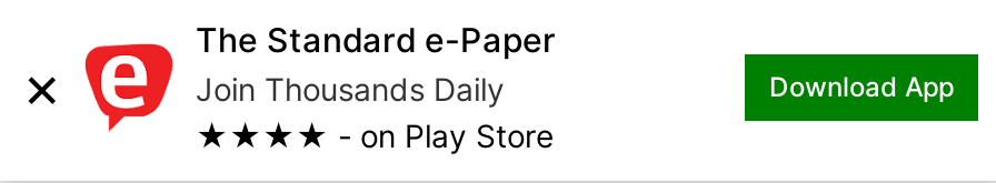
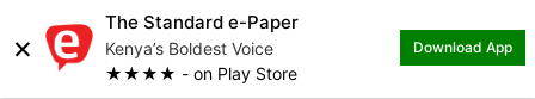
- Join Thousands Daily
+ Kenya’s Boldest Voice
